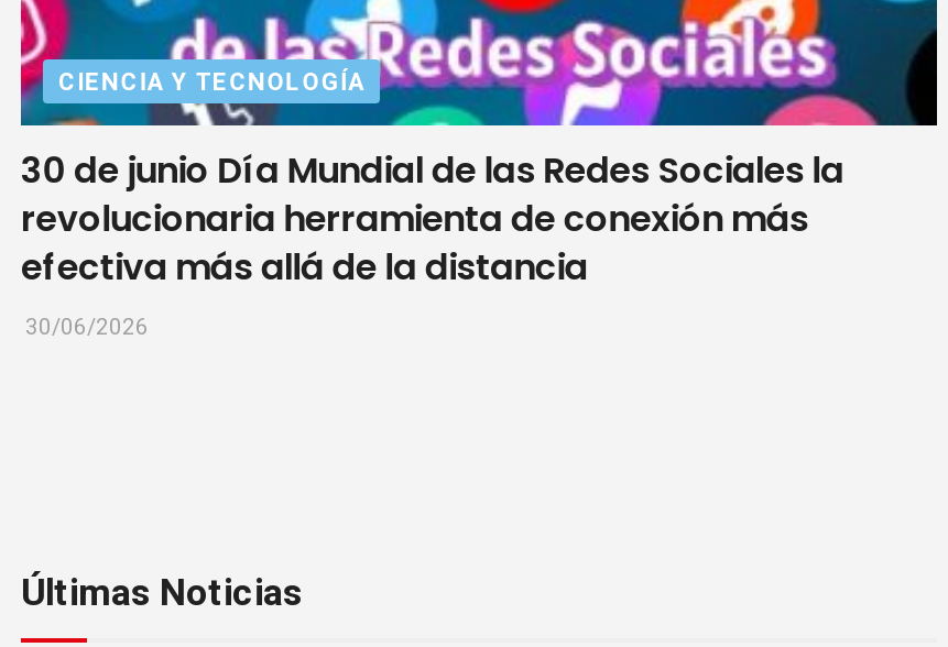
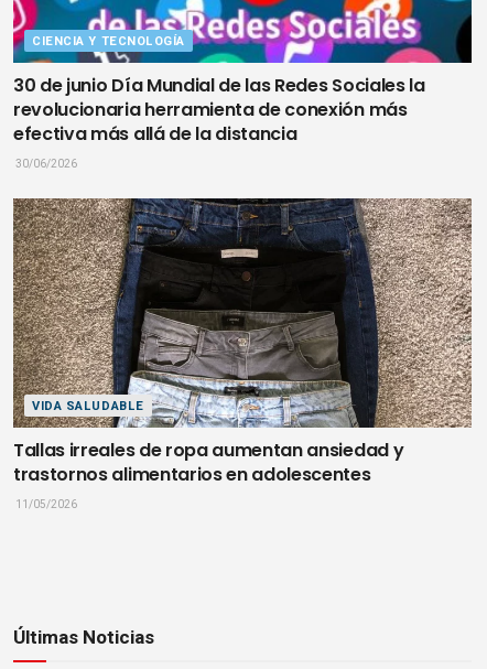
+ [image]
+ VIDA SALUDABLE
+ Tallas irreales de ropa aumentan ansiedad y
+ trastornos alimentarios en adolescentes
+ 11/05/2026
